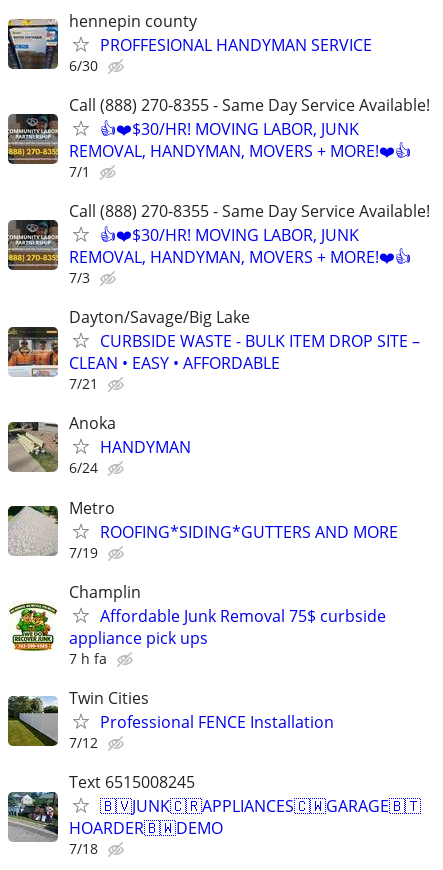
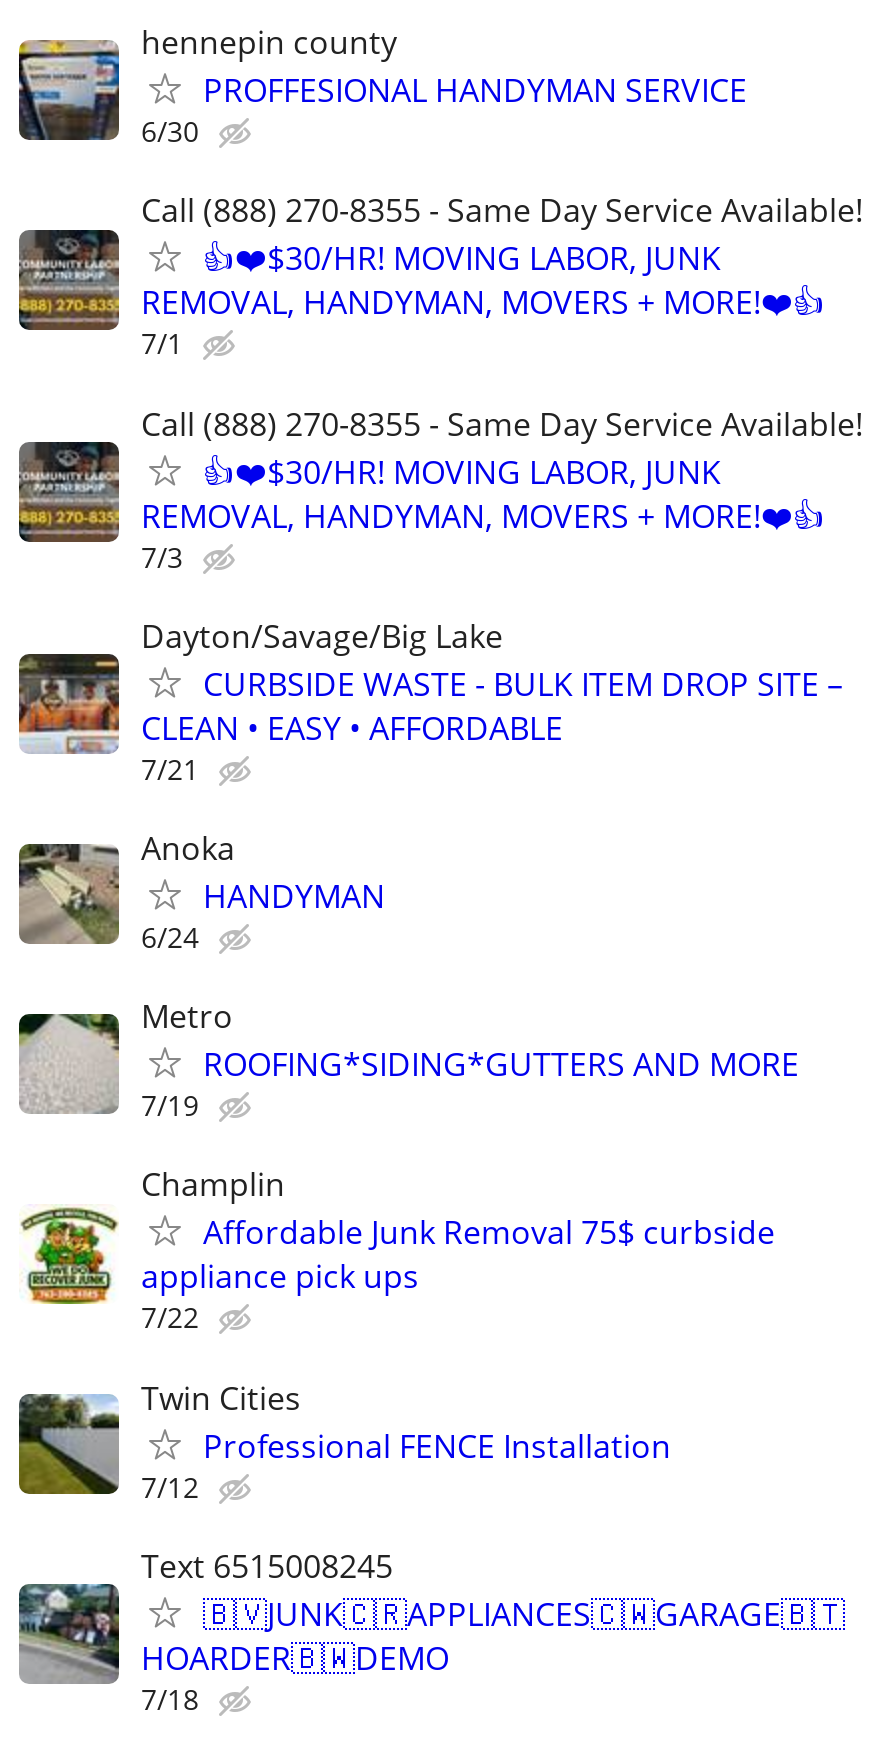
- 7 h fa
+ 7/22
